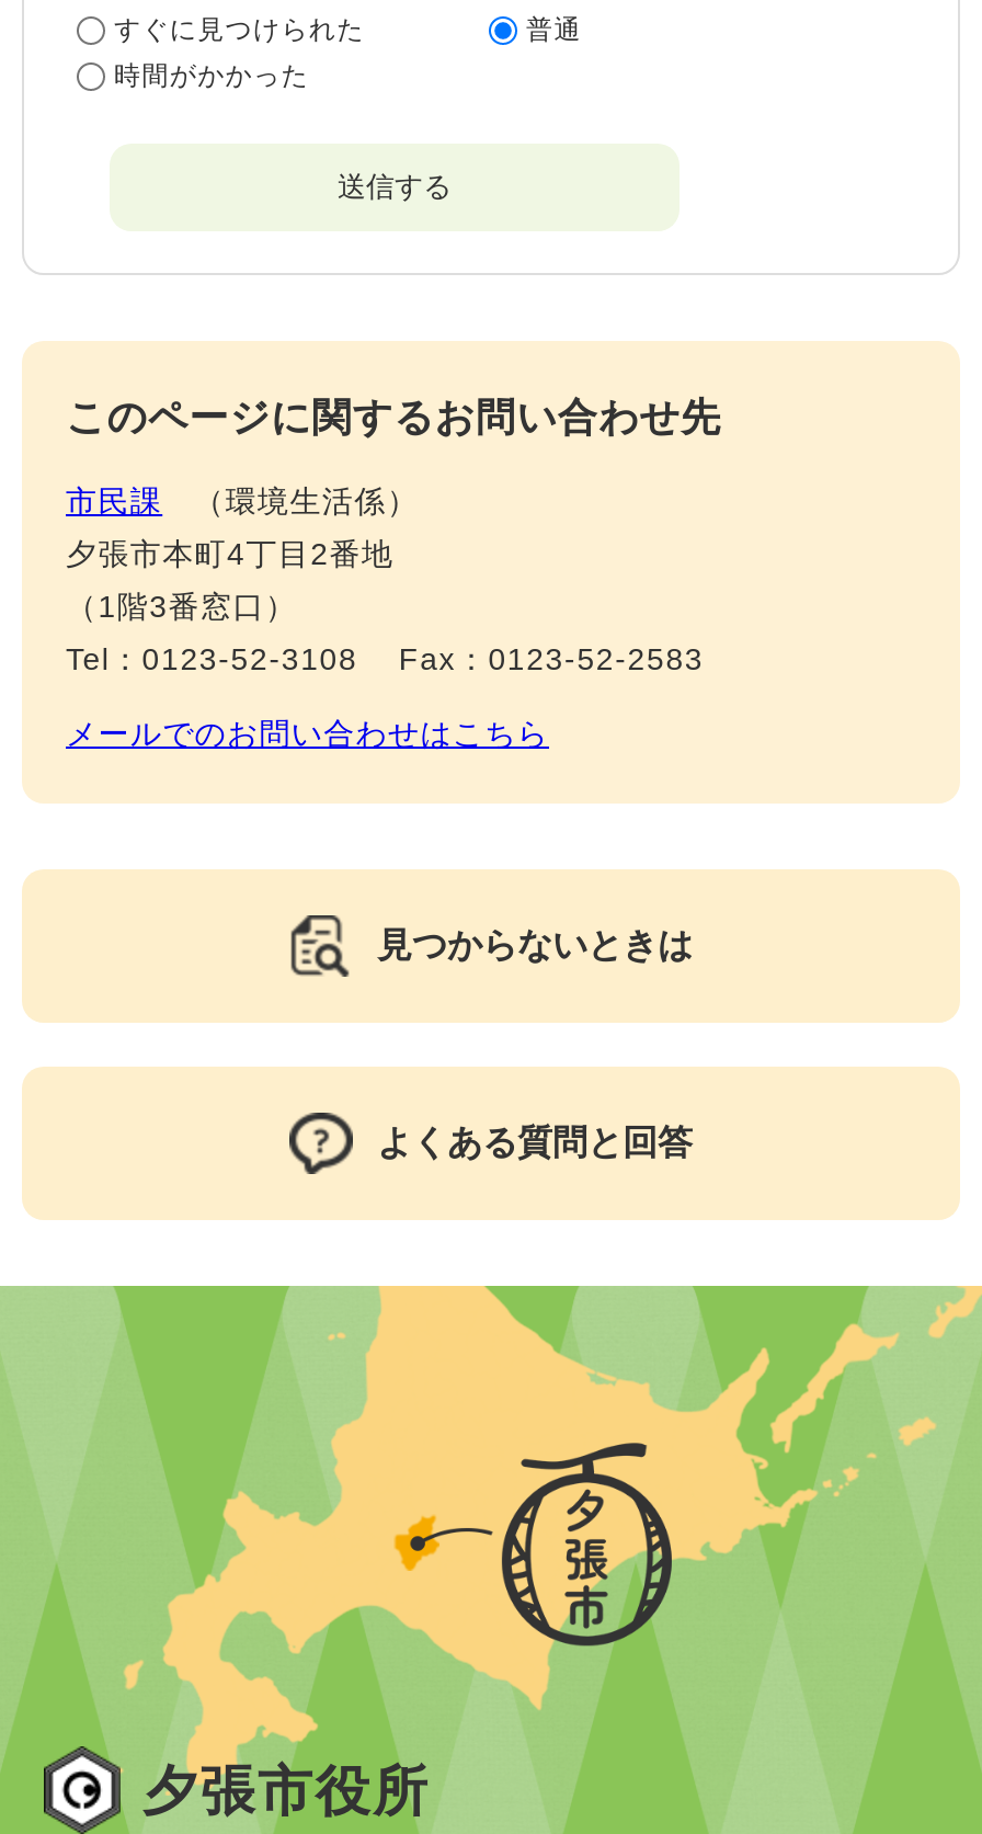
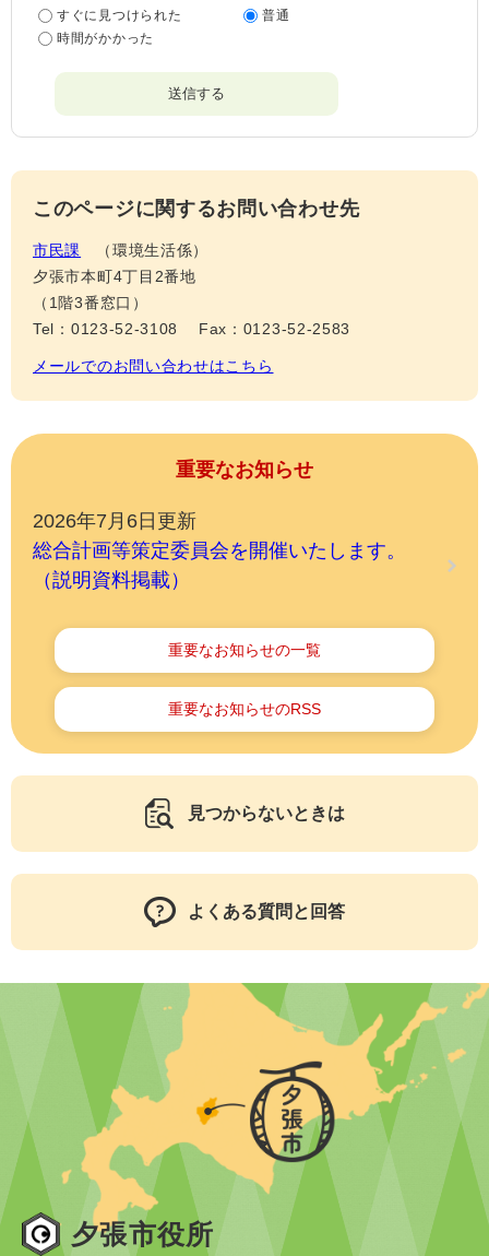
+ [image]
+ 重要なお知らせ
+ 2026年7月6日更新
+ 総合計画等策定委員会を開催いたします。
+ （説明資料掲載）
+ 重要なお知らせの一覧
+ 重要なお知らせのRSS
